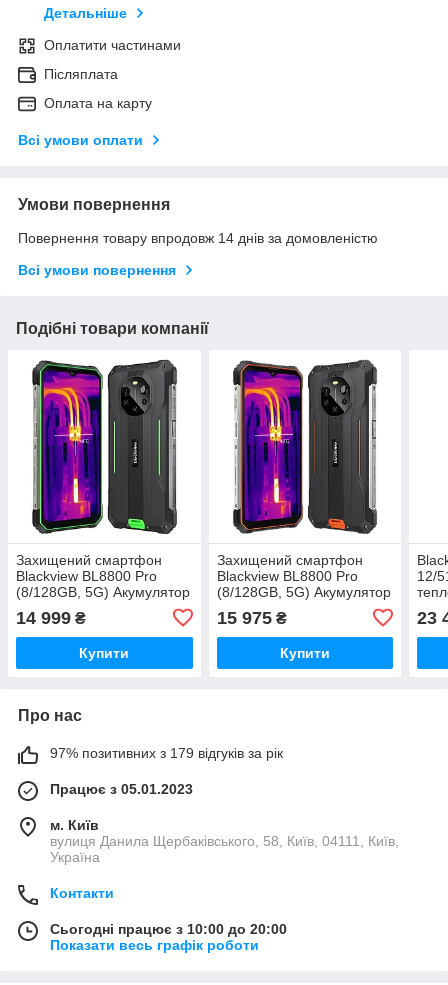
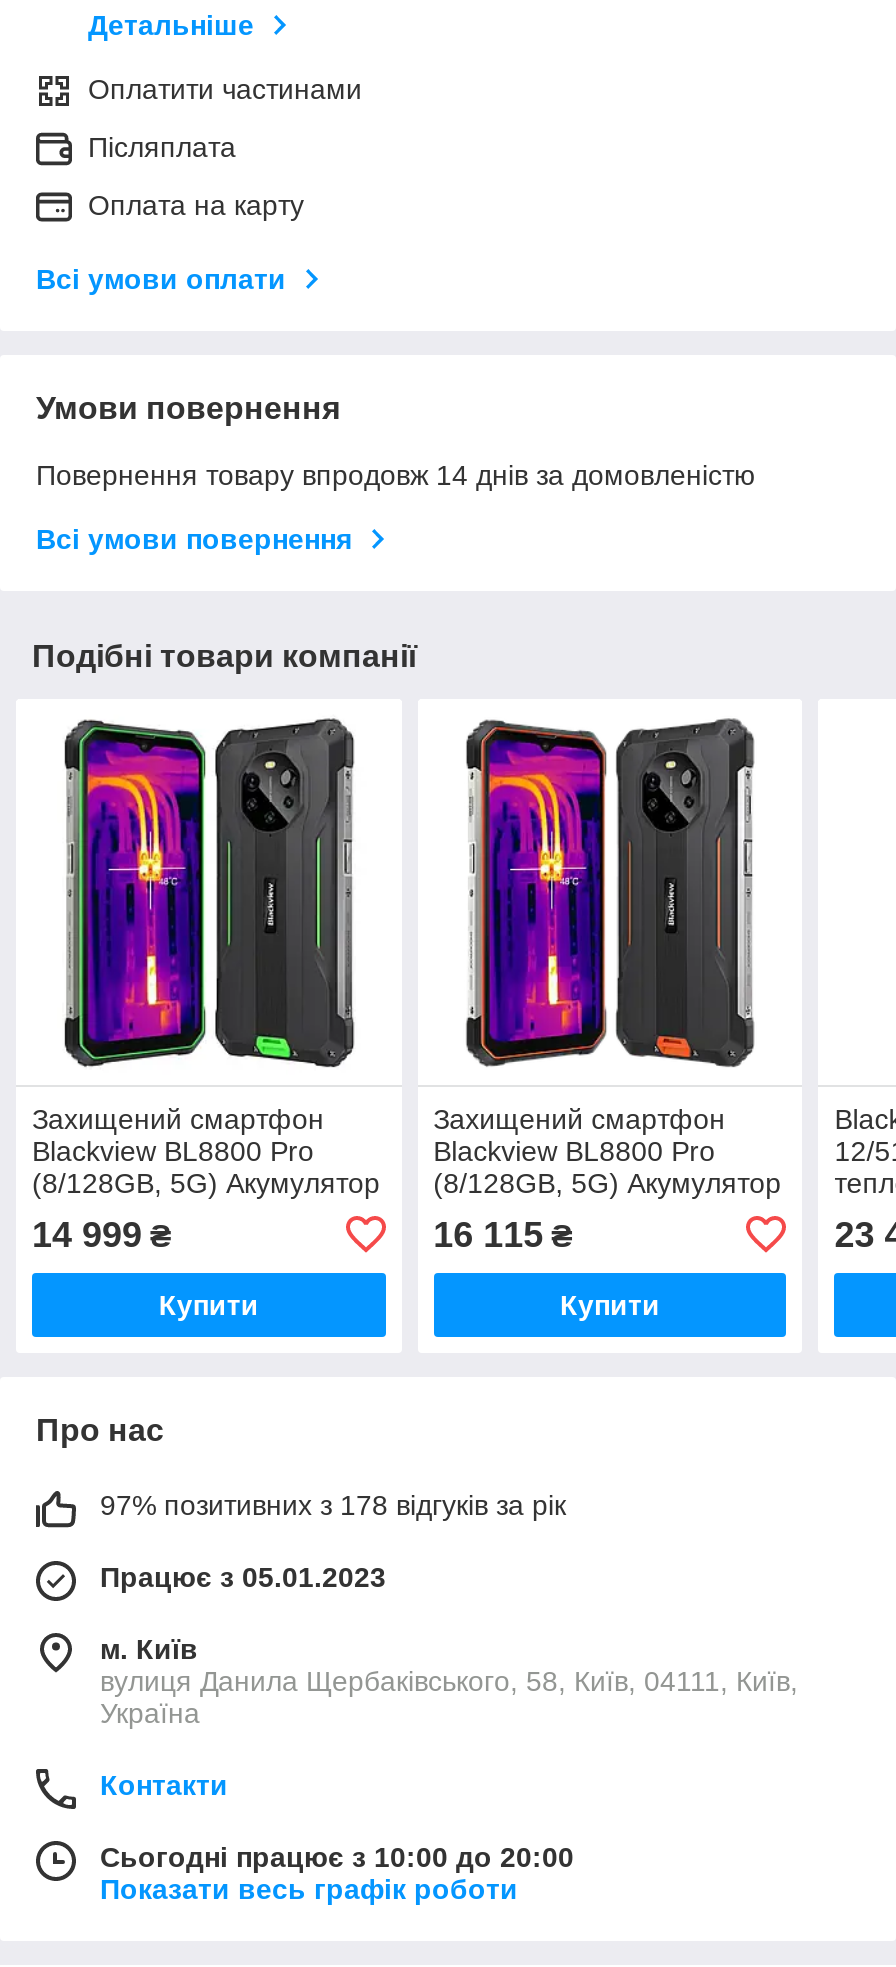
- 15 975 ₴
+ 16 115 ₴

- 97% позитивних з 179 відгуків за рік
+ 97% позитивних з 178 відгуків за рік
